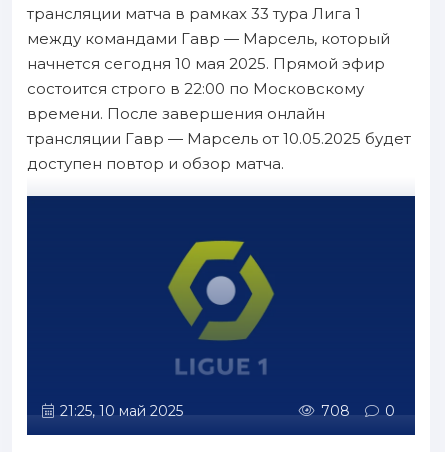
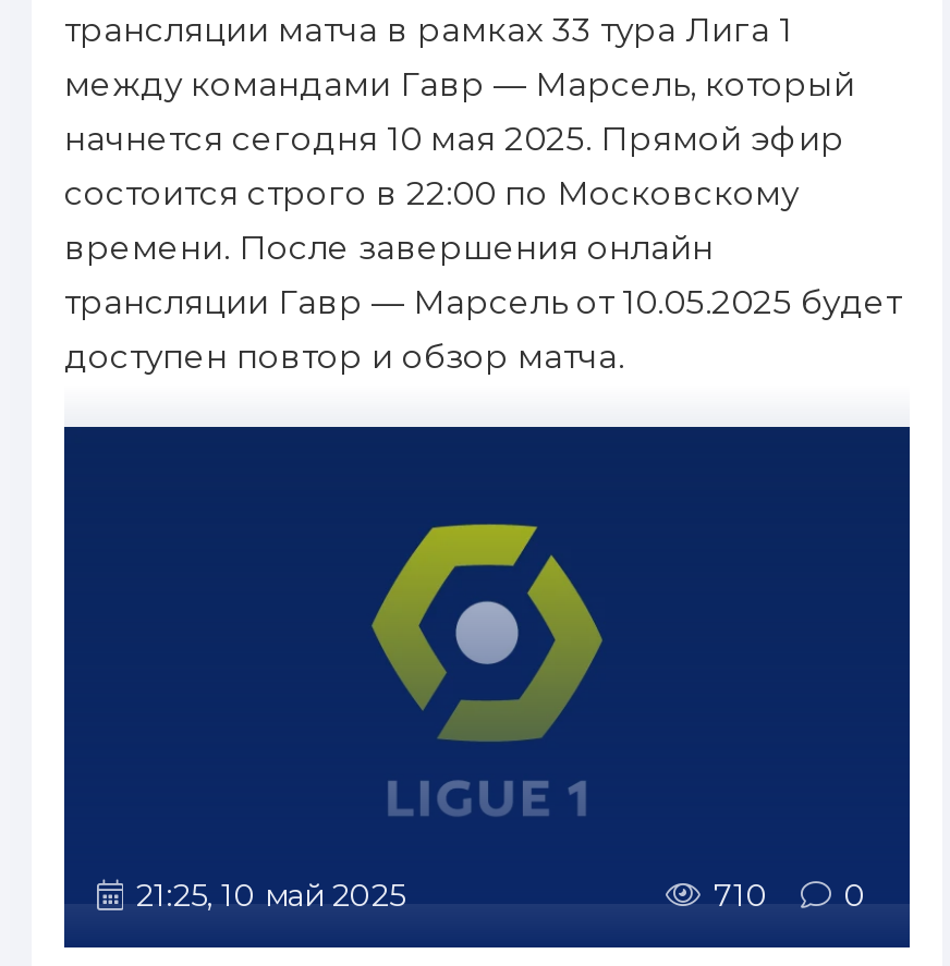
- 708
+ 710
